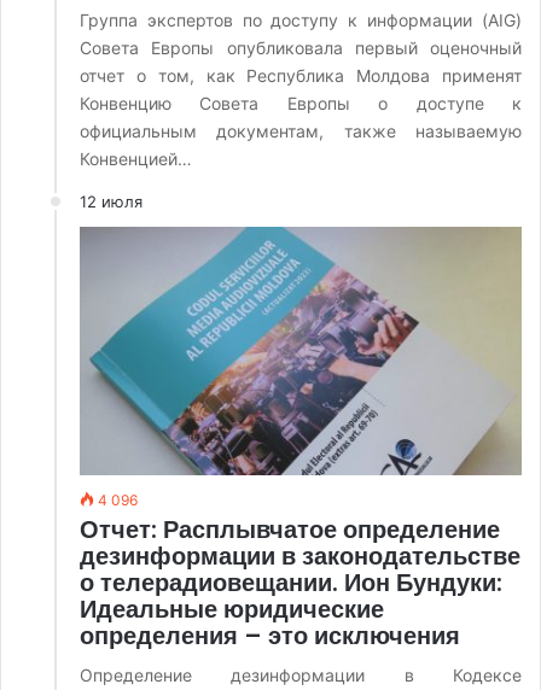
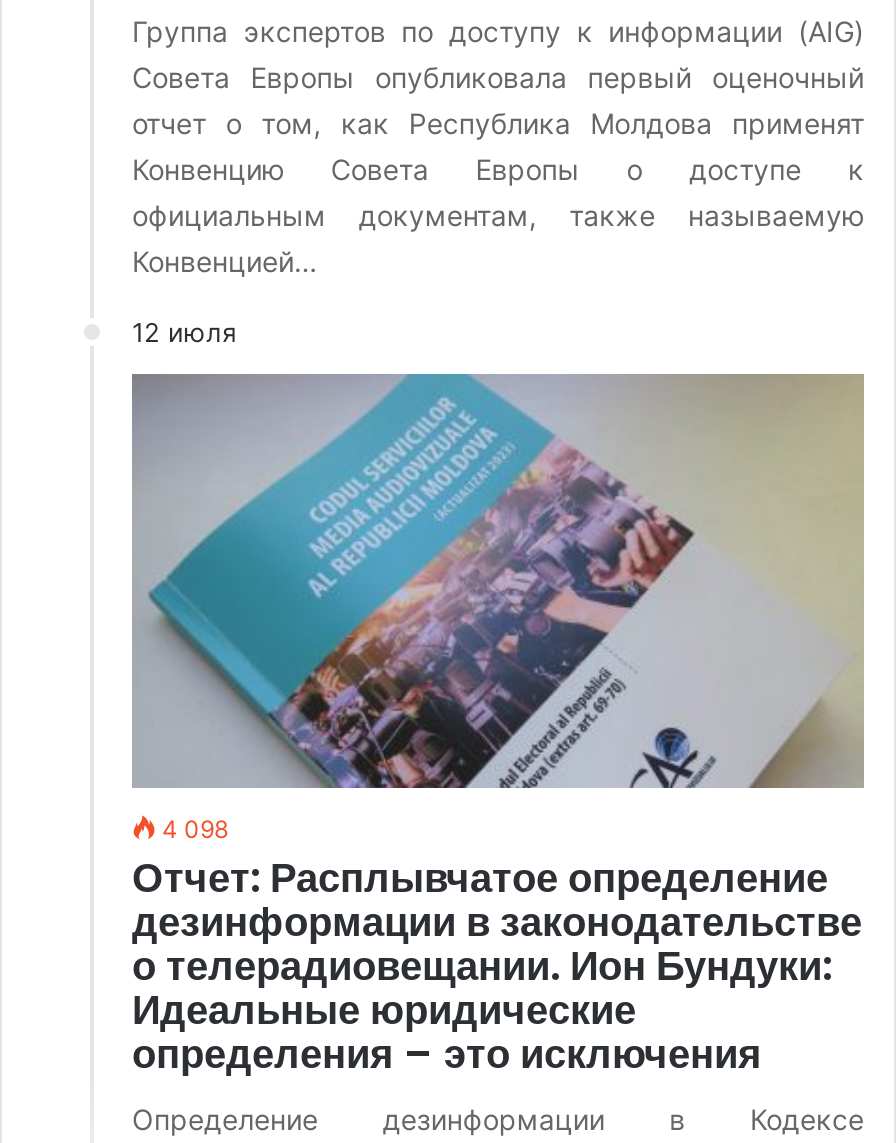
- 4 096
+ 4 098
